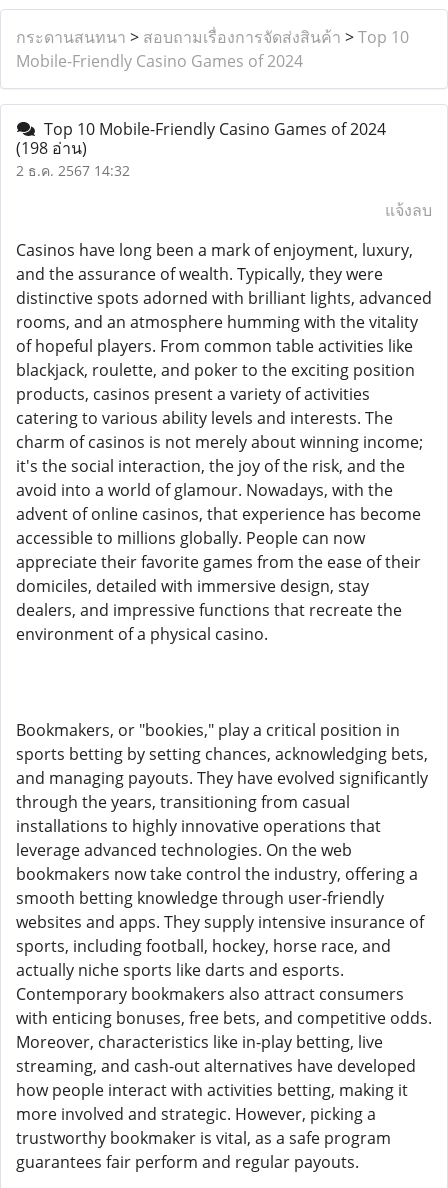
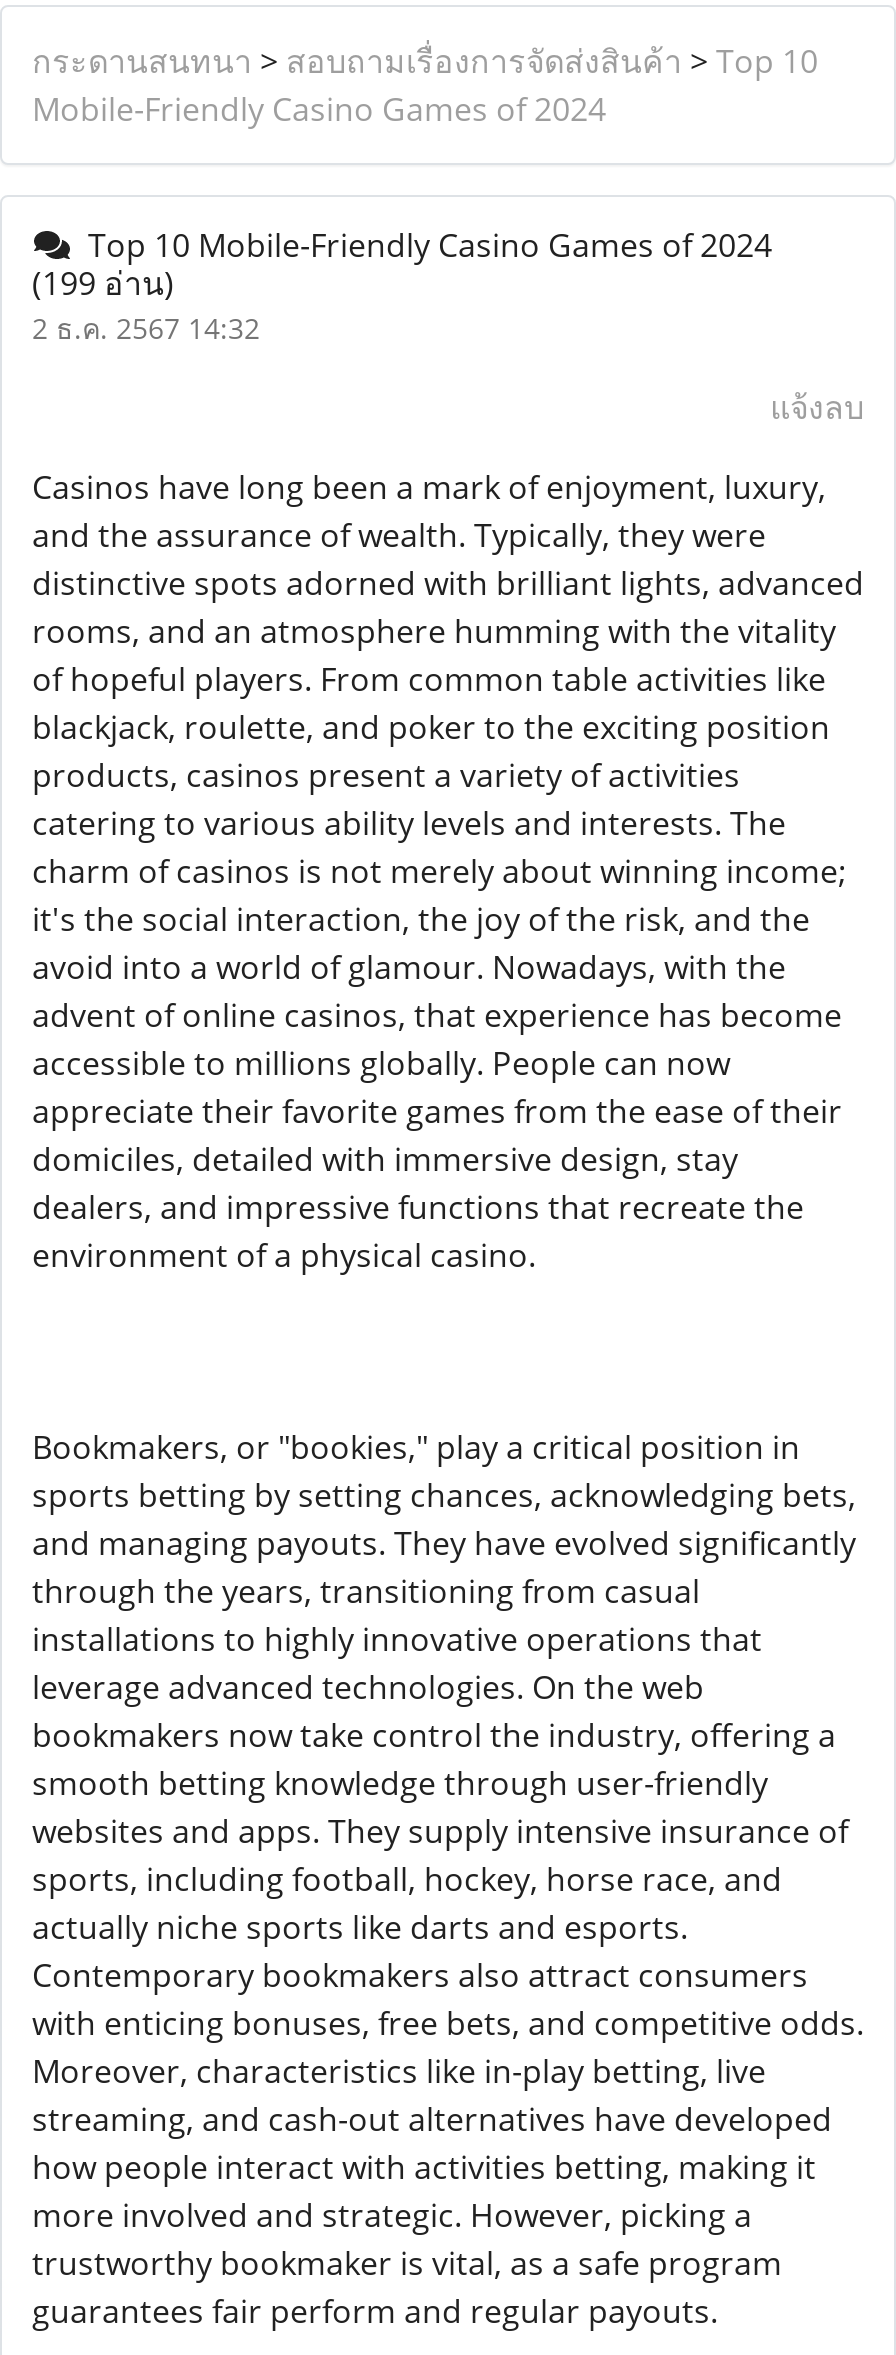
- (198 อ่าน)
+ (199 อ่าน)
